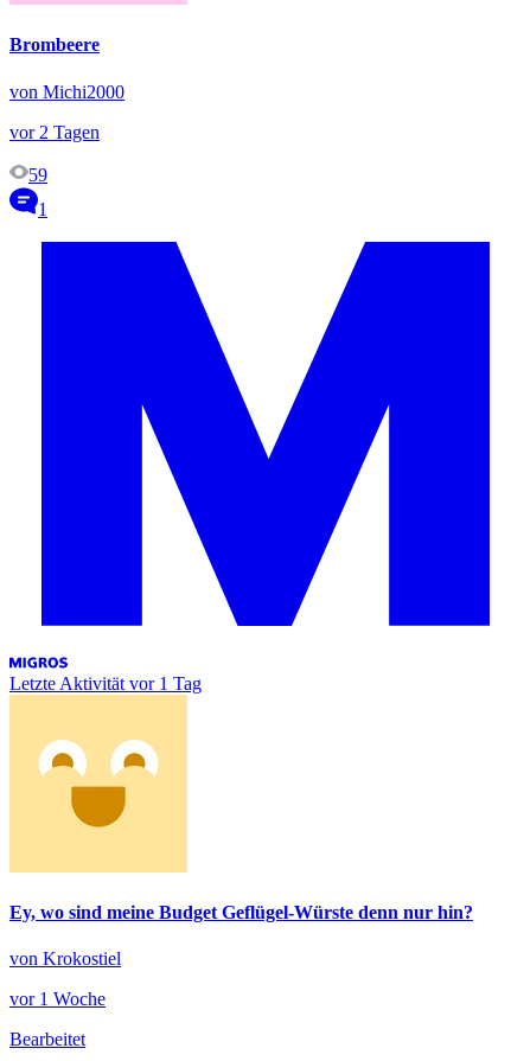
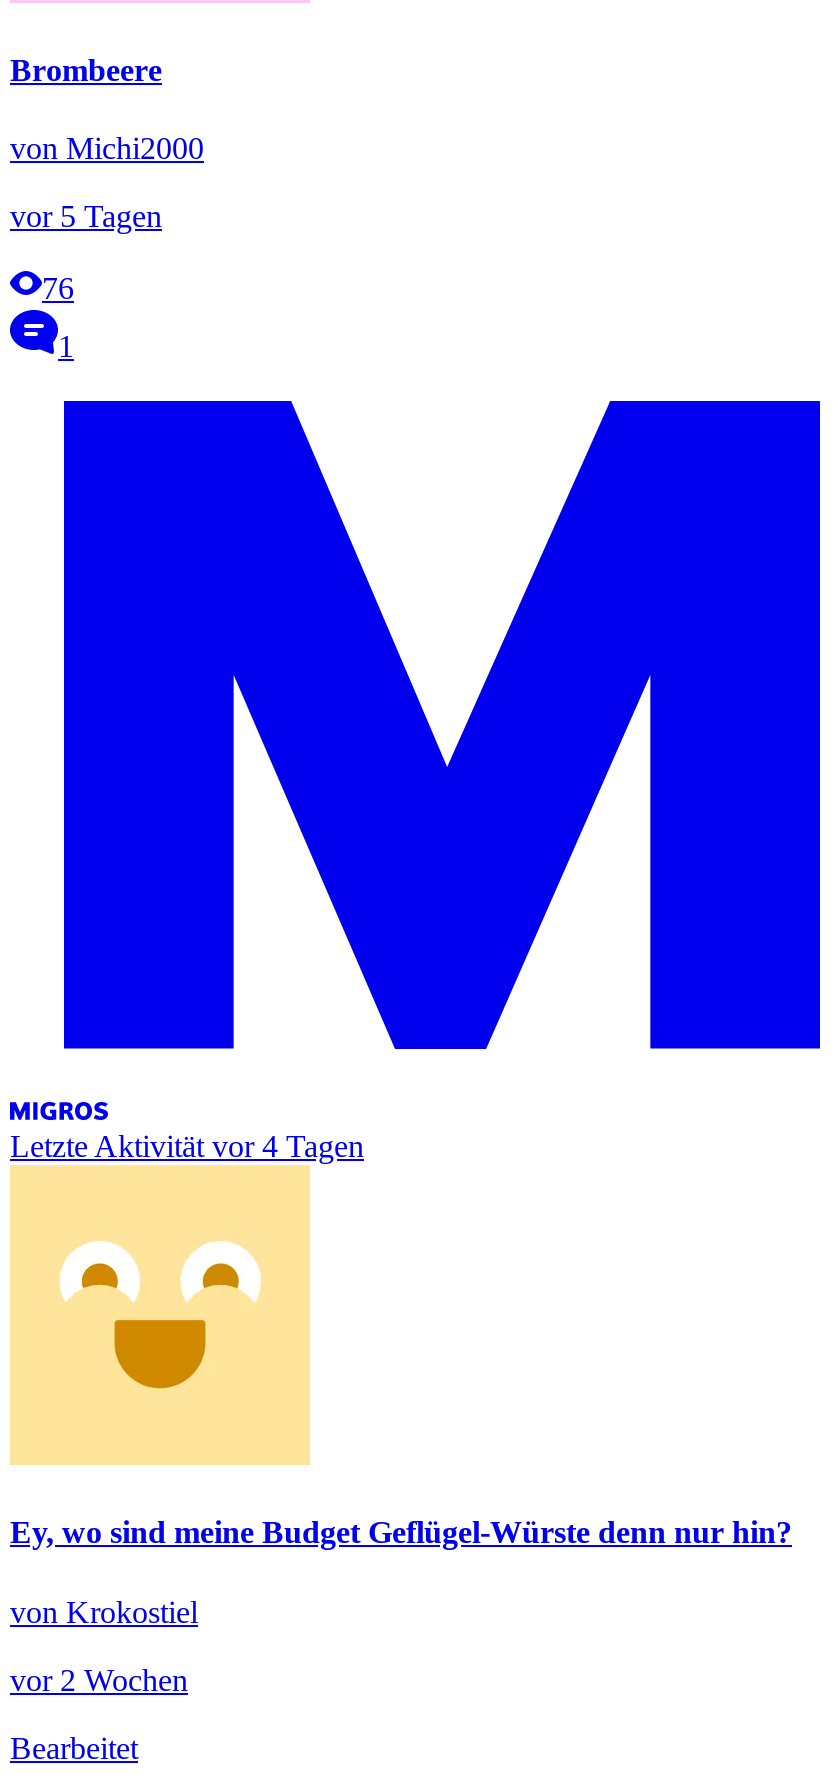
- vor 2 Tagen
+ vor 5 Tagen

- 59
+ 76

- Letzte Aktivität vor 1 Tag
+ Letzte Aktivität vor 4 Tagen

- vor 1 Woche
+ vor 2 Wochen
